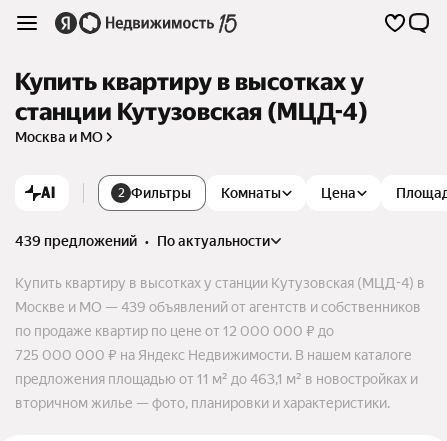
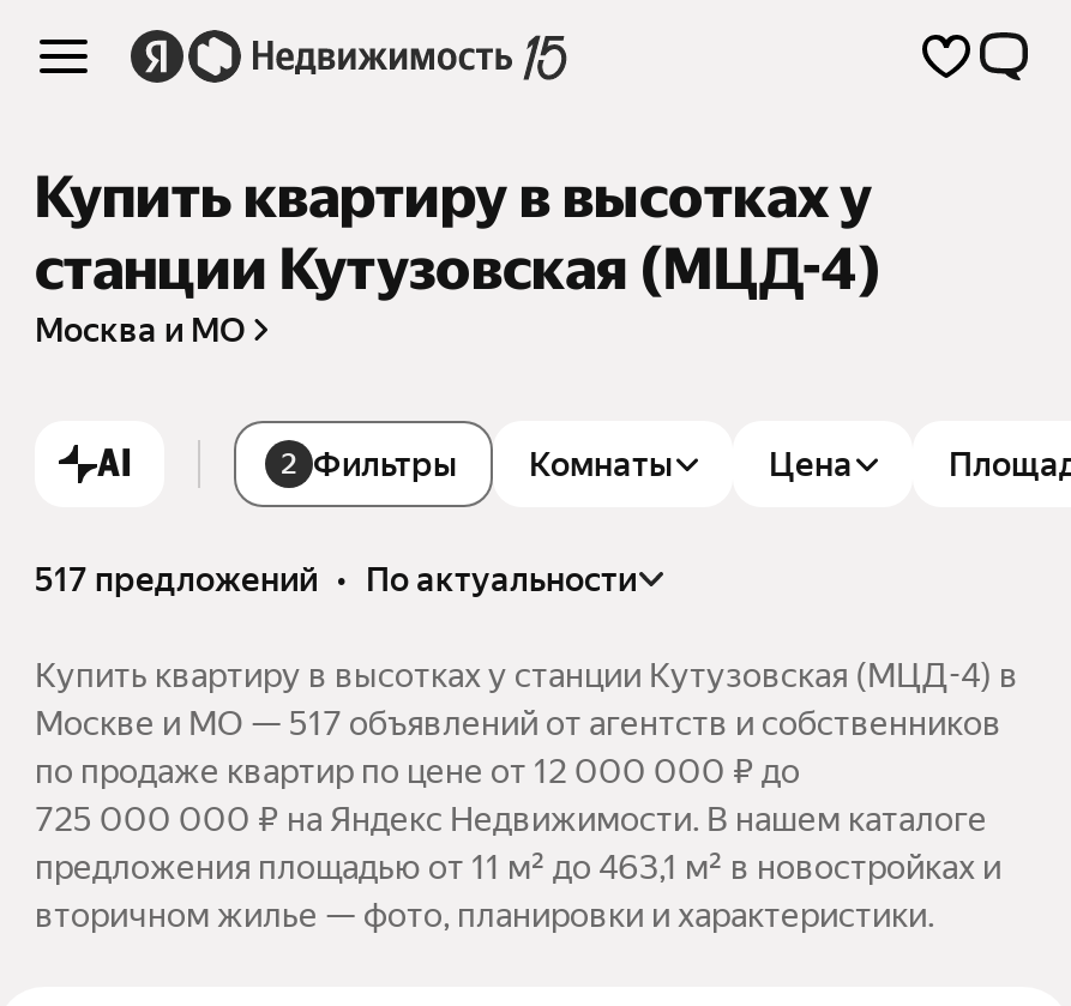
- 439 предложений • по актуальности
+ 517 предложений • по актуальности

- Москве и МО — 439 объявлений от агентств и собственников
+ Москве и МО — 517 объявлений от агентств и собственников
